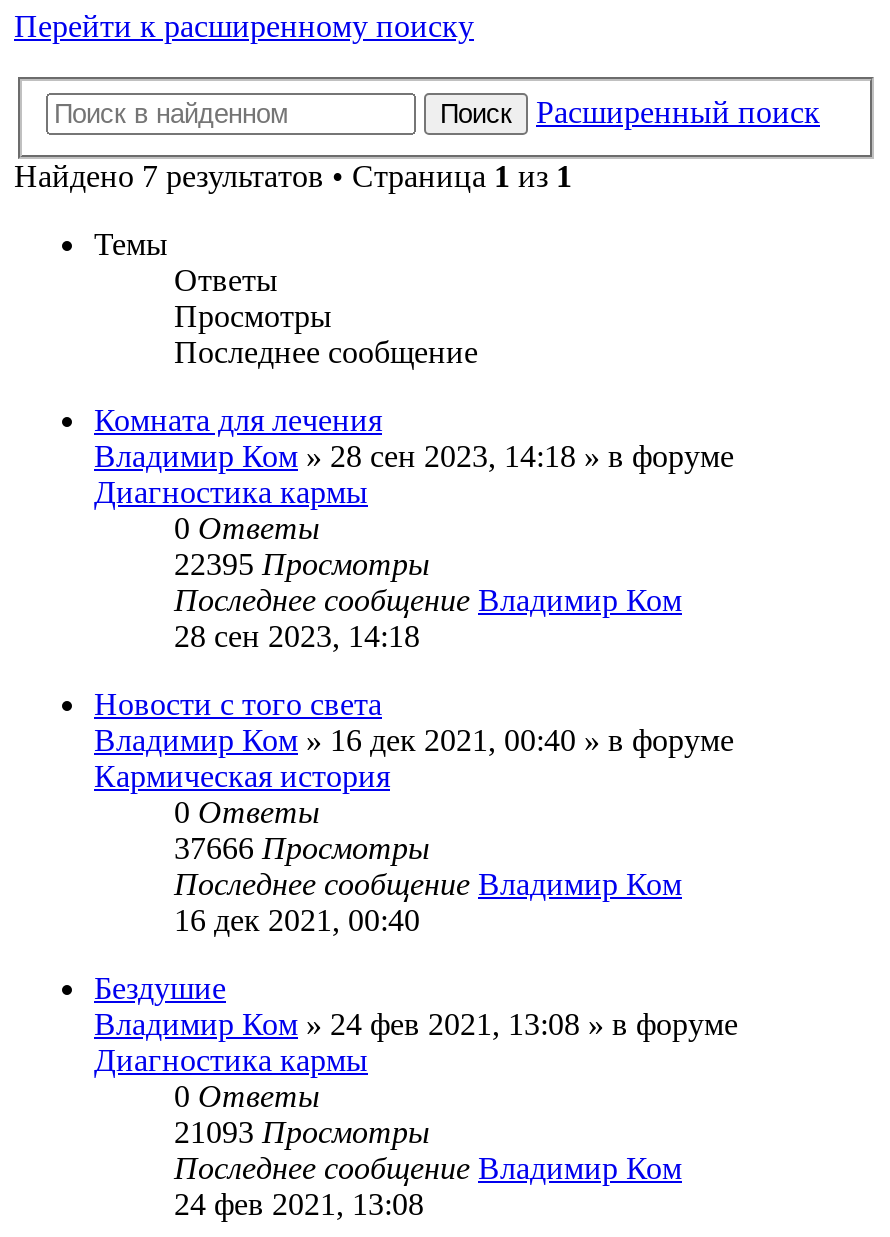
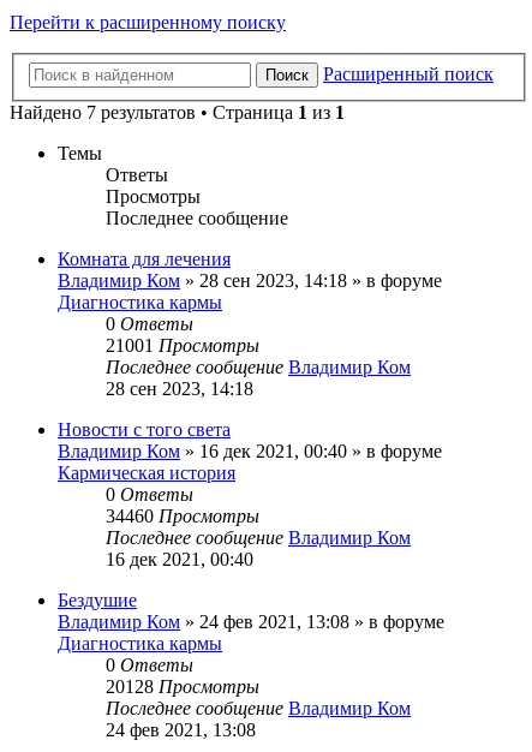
- 22395 Просмотры
+ 21001 Просмотры

- 37666 Просмотры
+ 34460 Просмотры

- 21093 Просмотры
+ 20128 Просмотры
